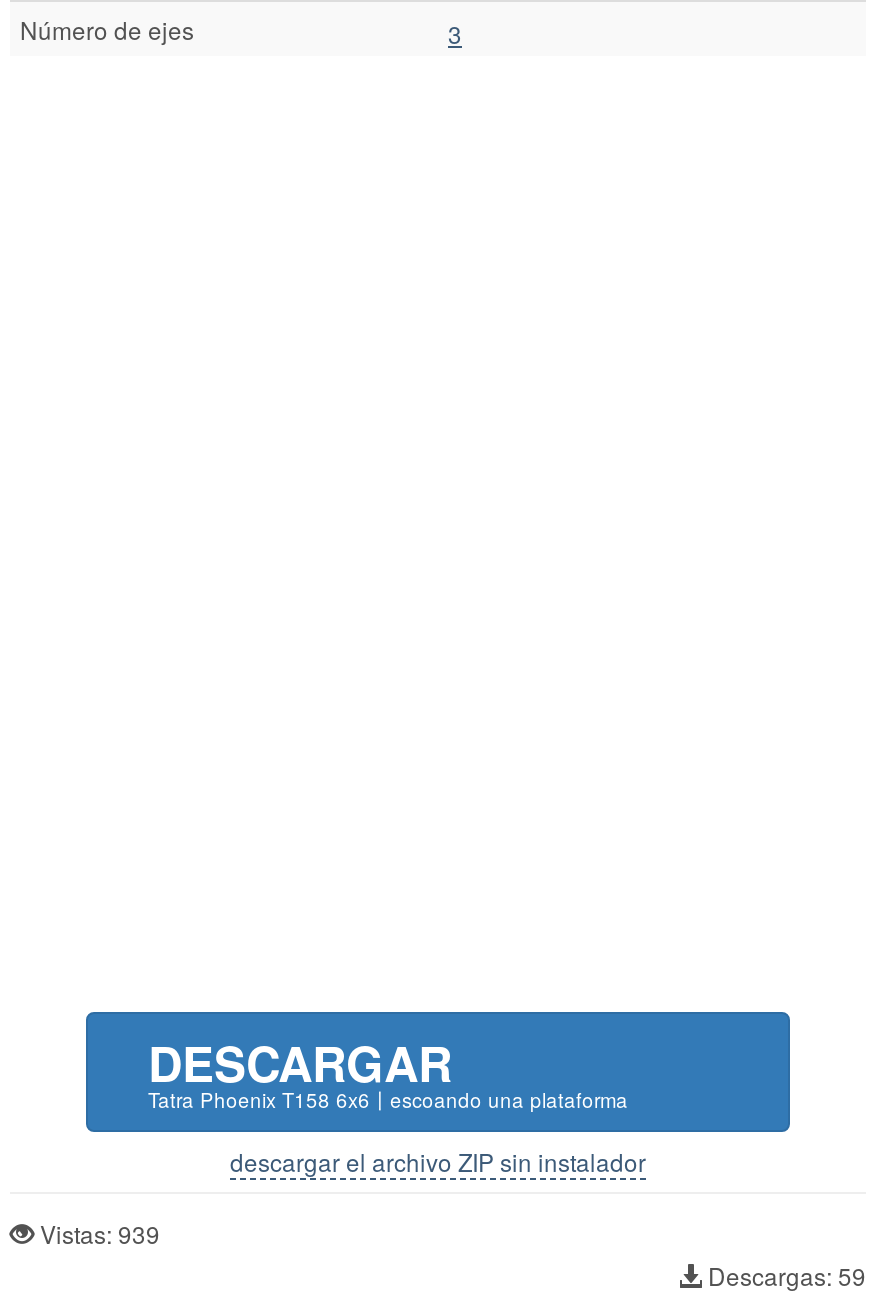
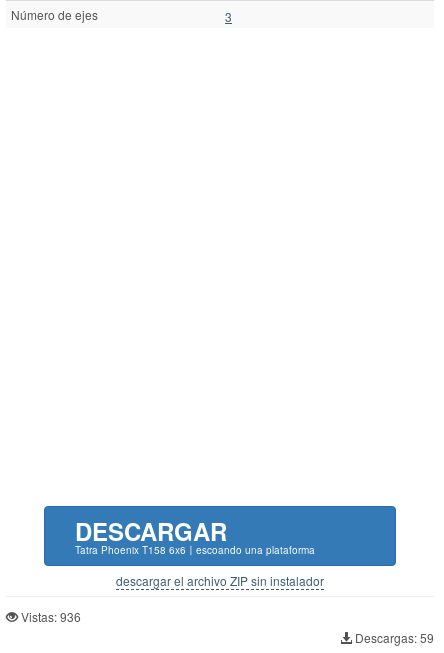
- Vistas: 939
+ Vistas: 936
